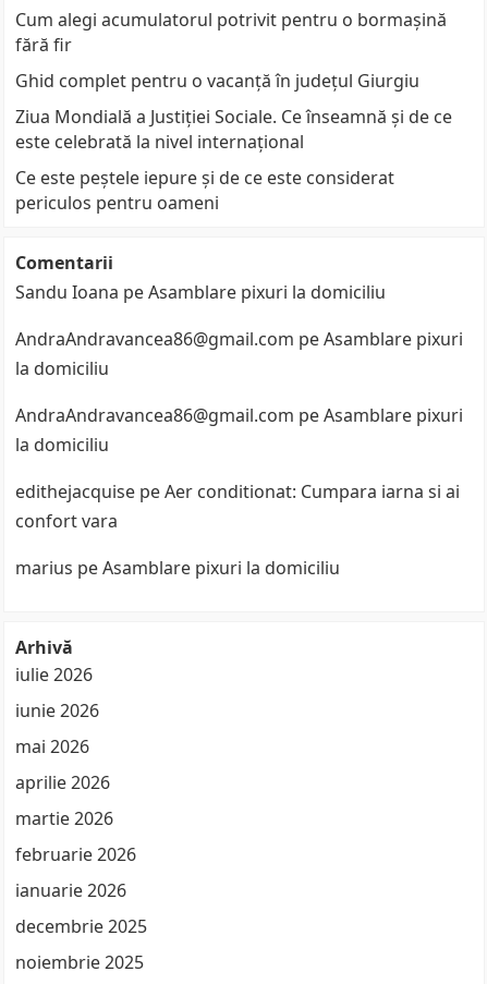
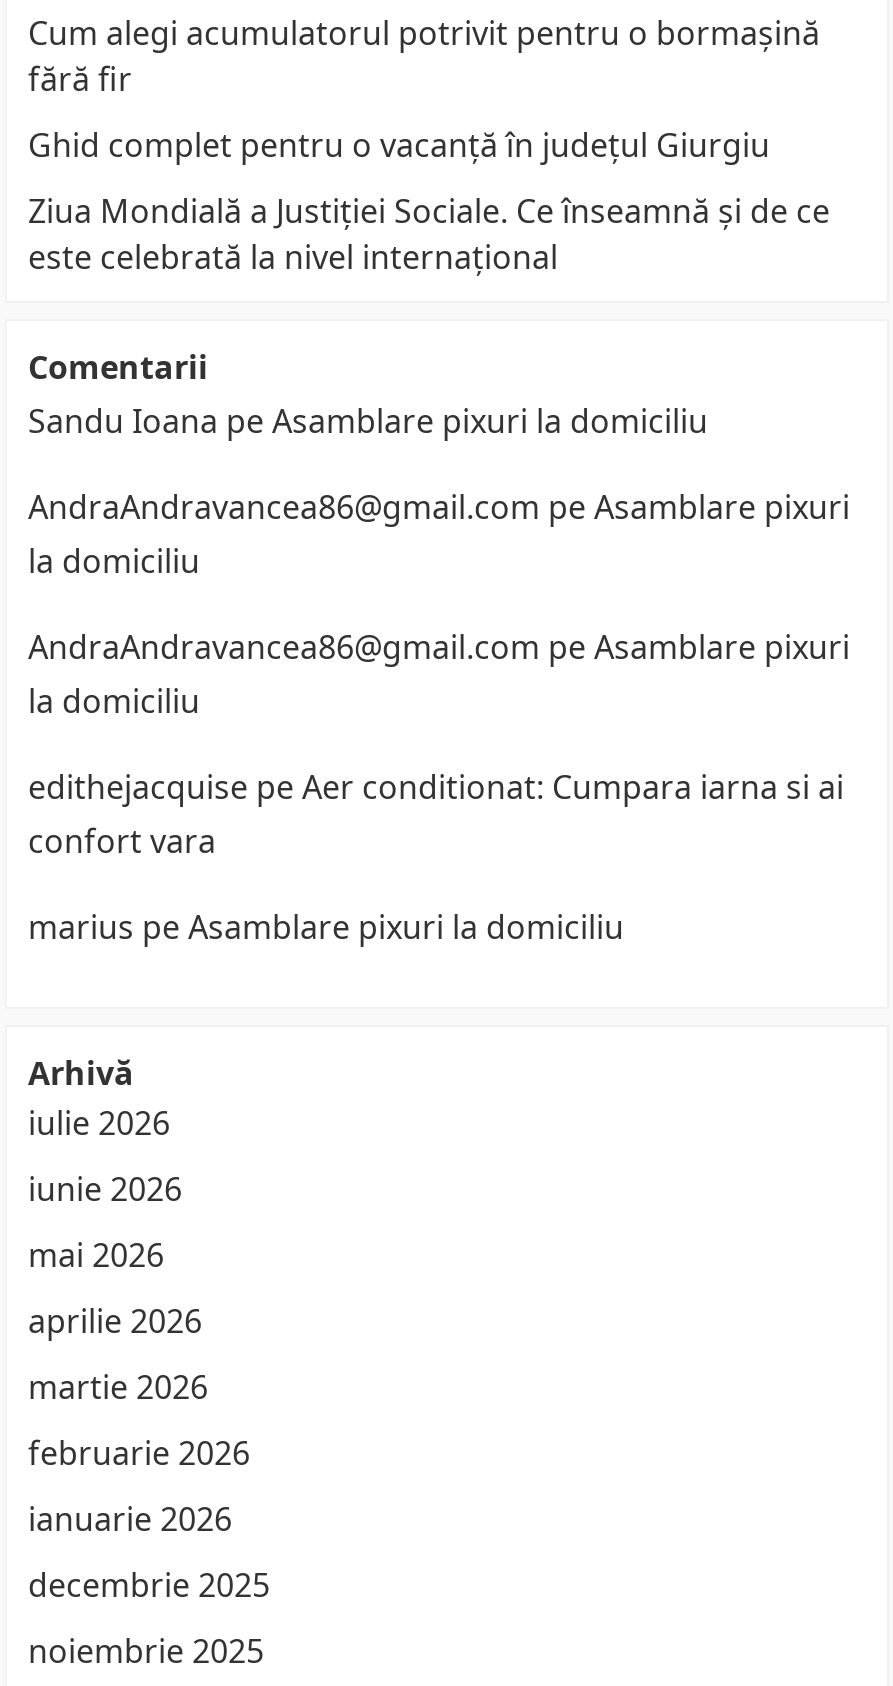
- Ce este peștele iepure și de ce este considerat
- periculos pentru oameni
